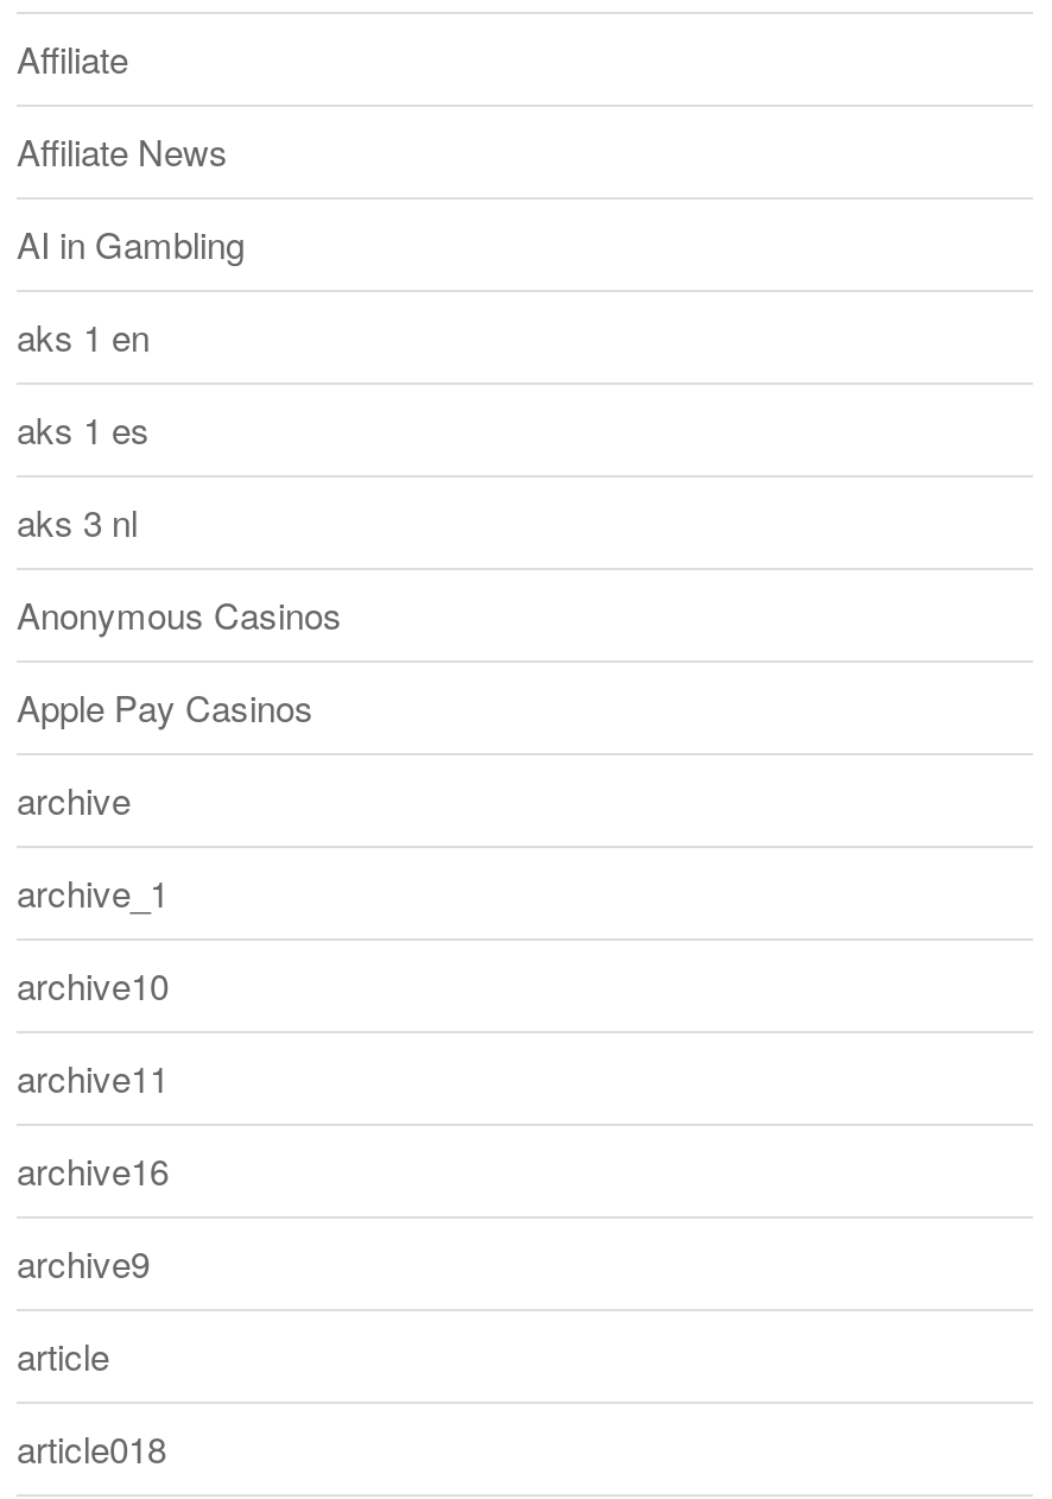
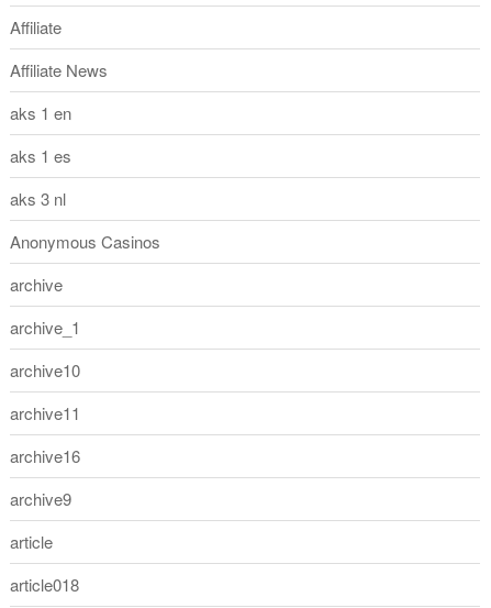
- AI in Gambling

- Apple Pay Casinos
